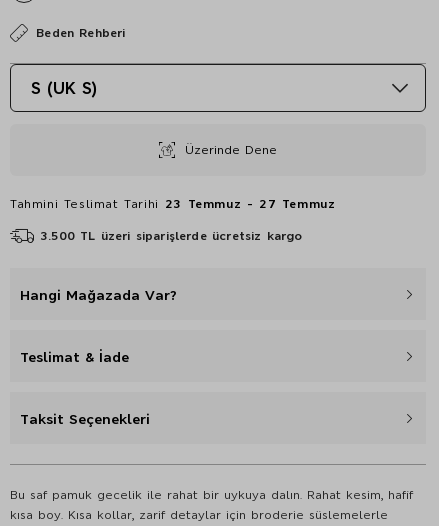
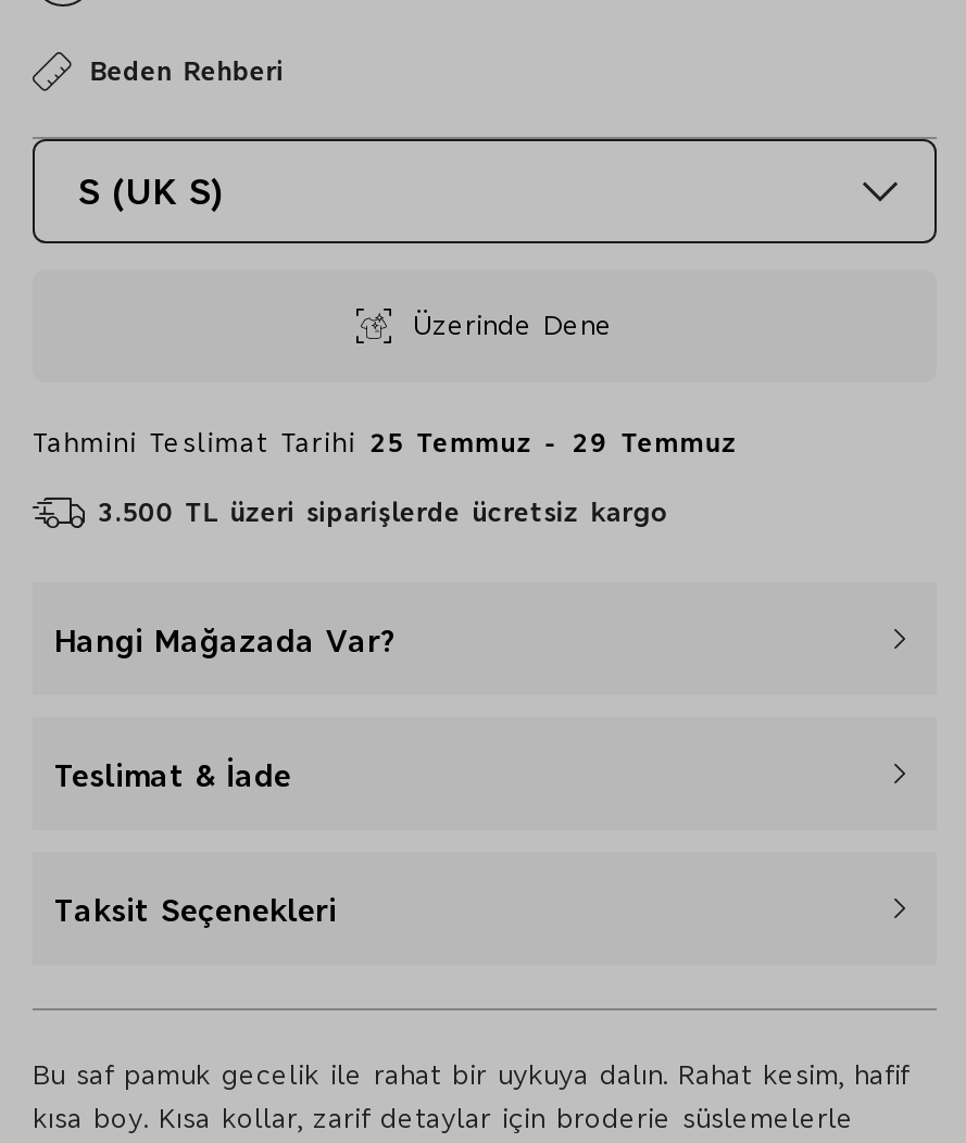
- Tahmini Teslimat Tarihi 23 Temmuz - 27 Temmuz
+ Tahmini Teslimat Tarihi 25 Temmuz - 29 Temmuz
